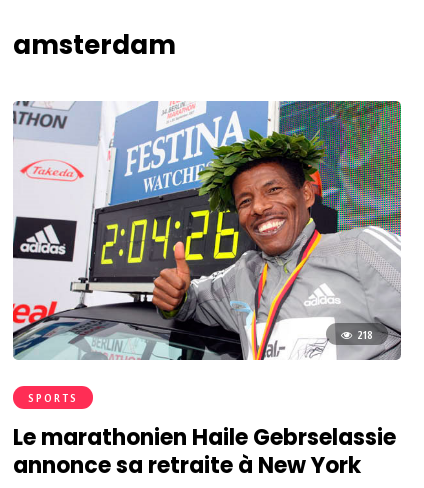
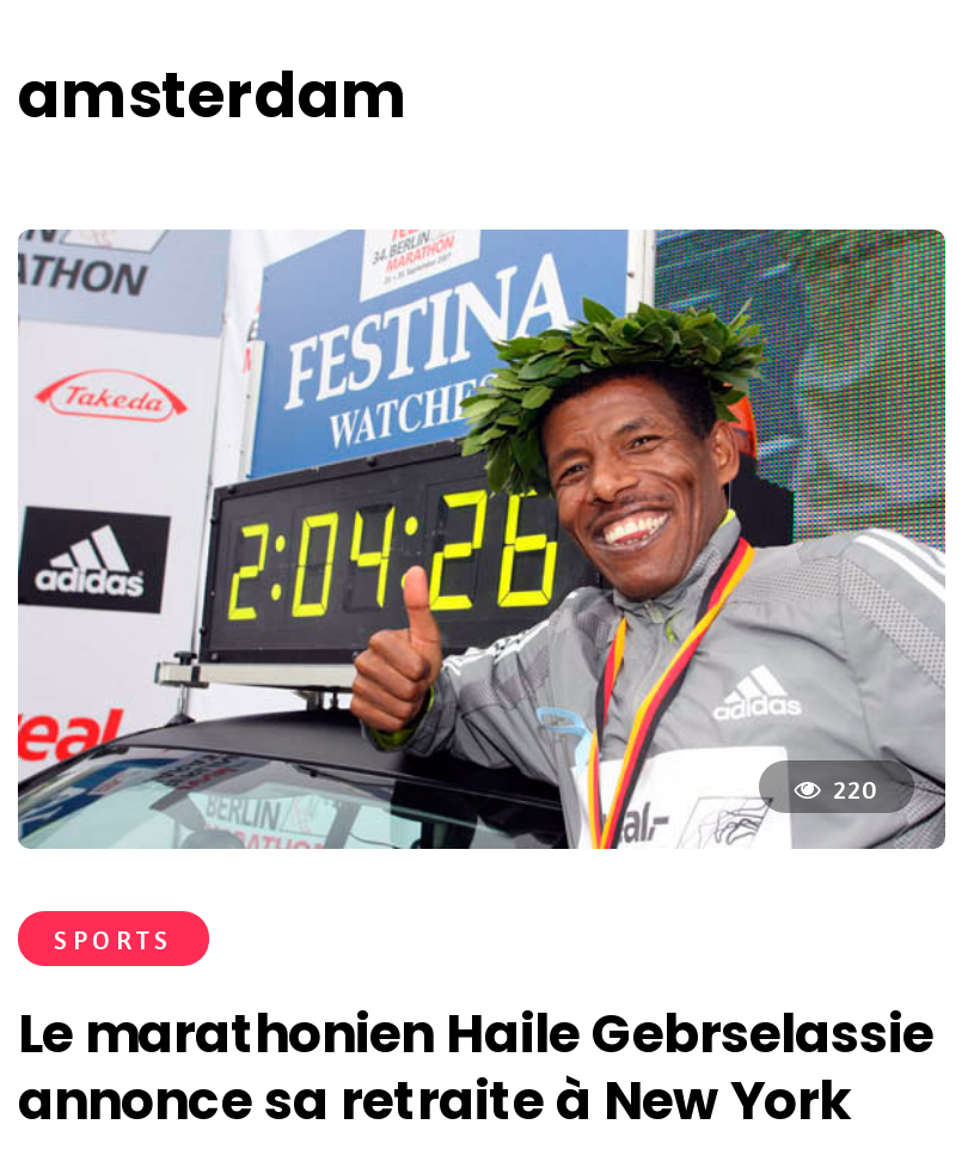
- 218
+ 220
